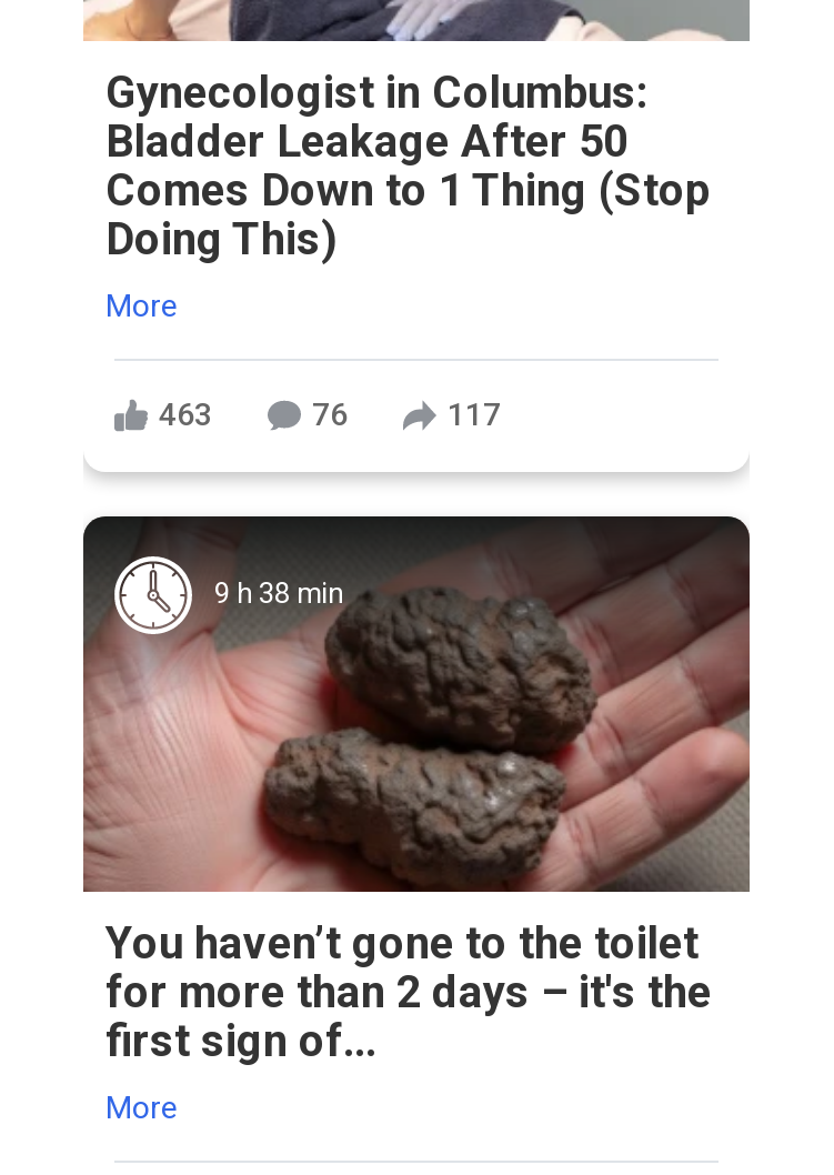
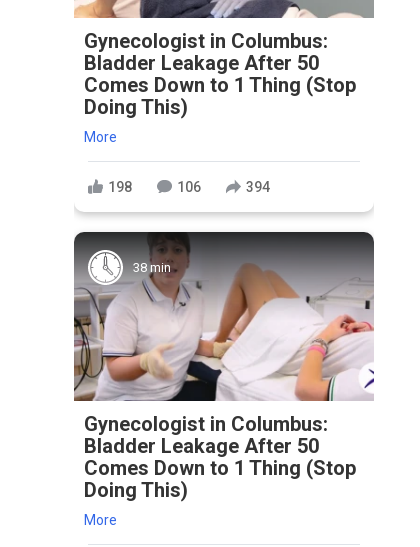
- 463
- 76
- 117
+ 198
+ 106
+ 394

- [image]
- 9 h 38 min
+ [image]
+ 38 min

- You haven’t gone to the toilet
- for more than 2 days – it's the
- first sign of...
+ Gynecologist in Columbus:
+ Bladder Leakage After 50
+ Comes Down to 1 Thing (Stop
+ Doing This)
